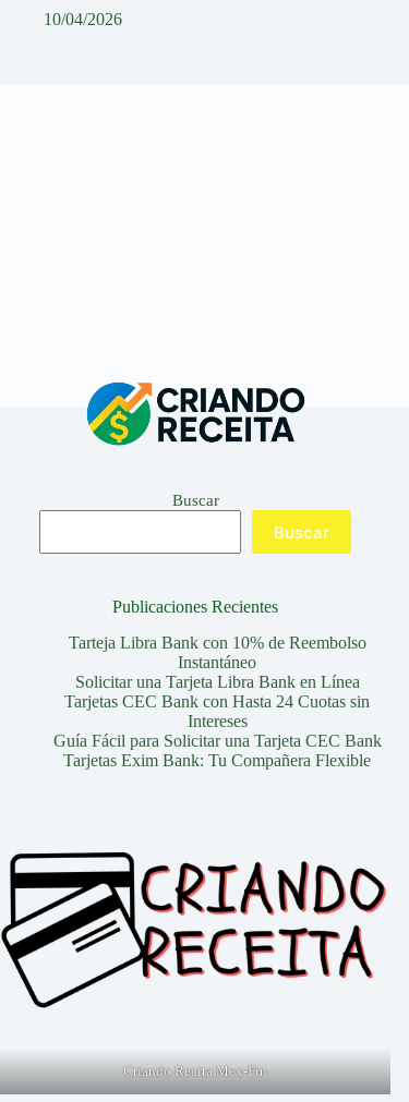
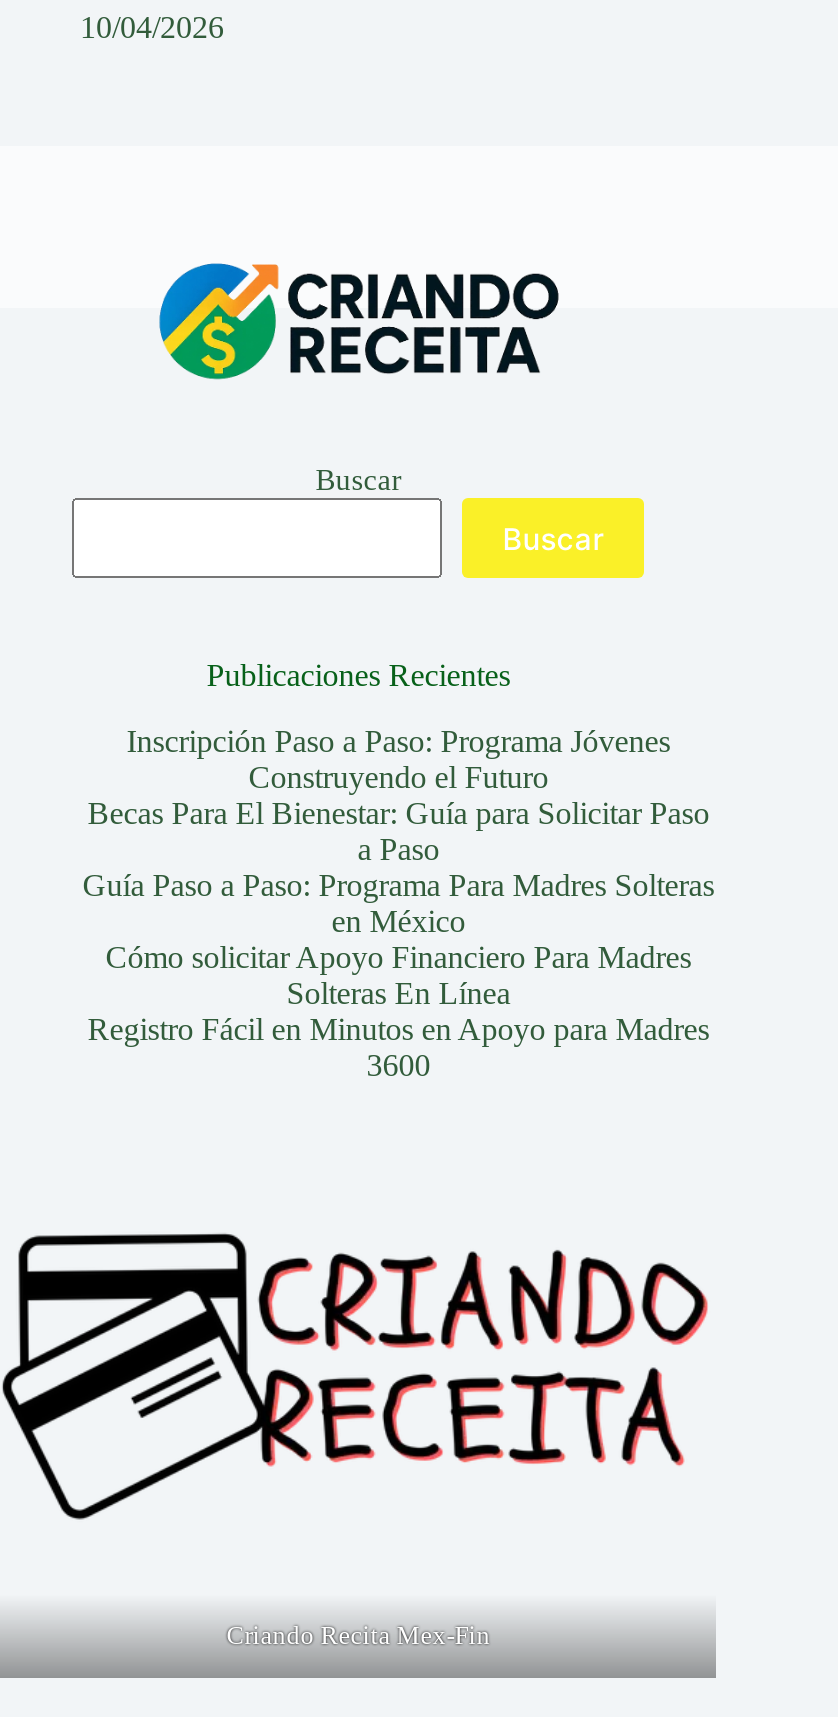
moved up: [image]

moved up: Buscar | Publicaciones Recientes

- Tarteja Libra Bank con 10% de Reembolso
- Instantáneo
- Solicitar una Tarjeta Libra Bank en Línea
- Tarjetas CEC Bank con Hasta 24 Cuotas sin
- Intereses
- Guía Fácil para Solicitar una Tarjeta CEC Bank
- Tarjetas Exim Bank: Tu Compañera Flexible
+ Inscripción Paso a Paso: Programa Jóvenes
+ Construyendo el Futuro
+ Becas Para El Bienestar: Guía para Solicitar Paso
+ a Paso
+ Guía Paso a Paso: Programa Para Madres Solteras
+ en México
+ Cómo solicitar Apoyo Financiero Para Madres
+ Solteras En Línea
+ Registro Fácil en Minutos en Apoyo para Madres
+ 3600
